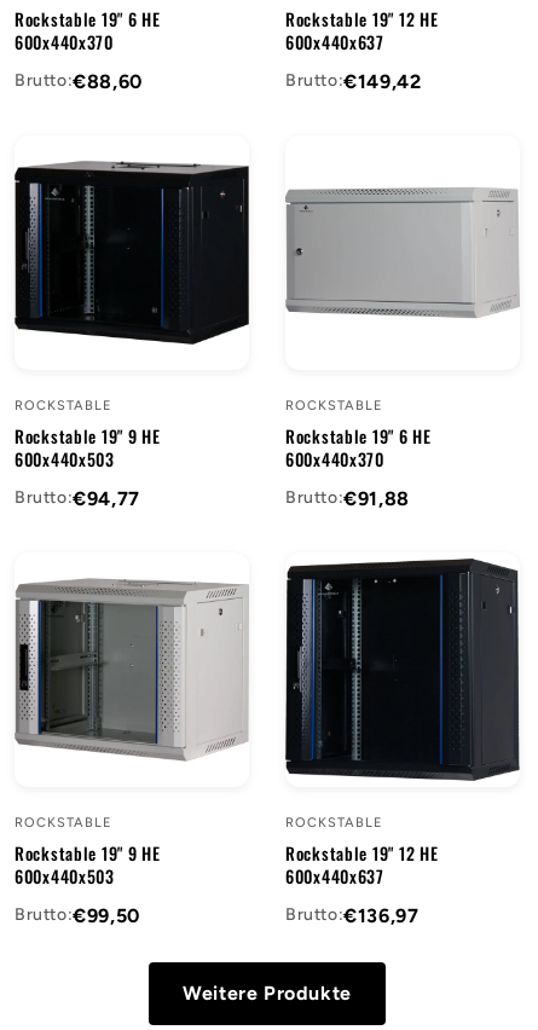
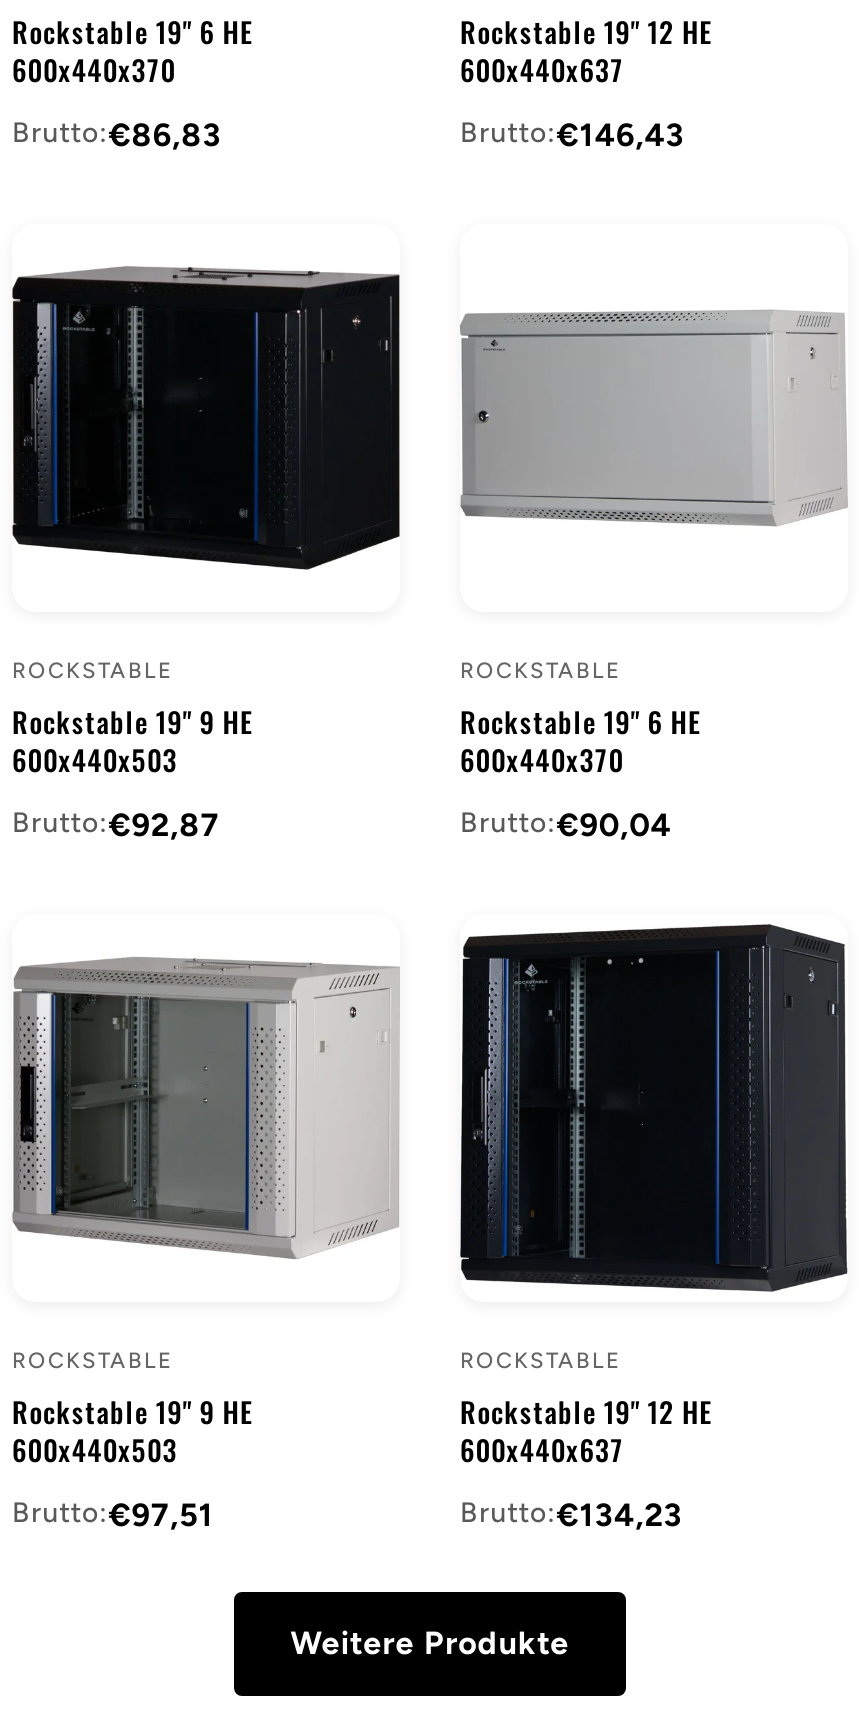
- Brutto:€88,60
+ Brutto:€86,83

- Brutto:€149,42
+ Brutto:€146,43

- Brutto:€94,77
+ Brutto:€92,87

- Brutto:€91,88
+ Brutto:€90,04

- Brutto:€99,50
+ Brutto:€97,51

- Brutto:€136,97
+ Brutto:€134,23
